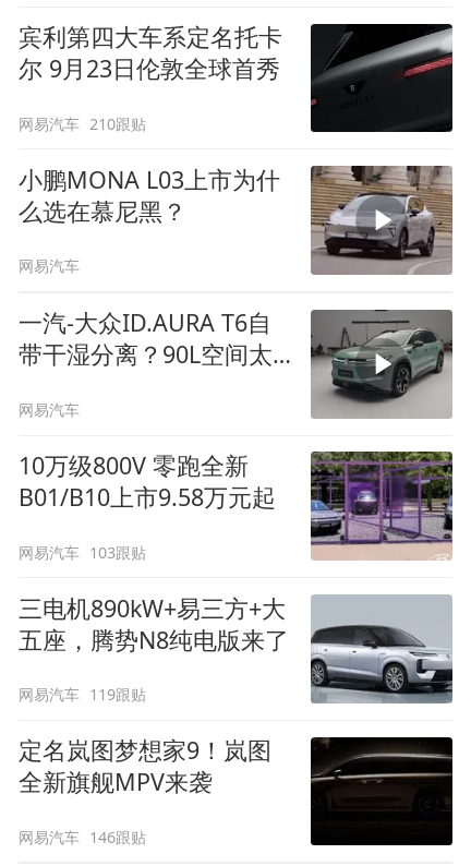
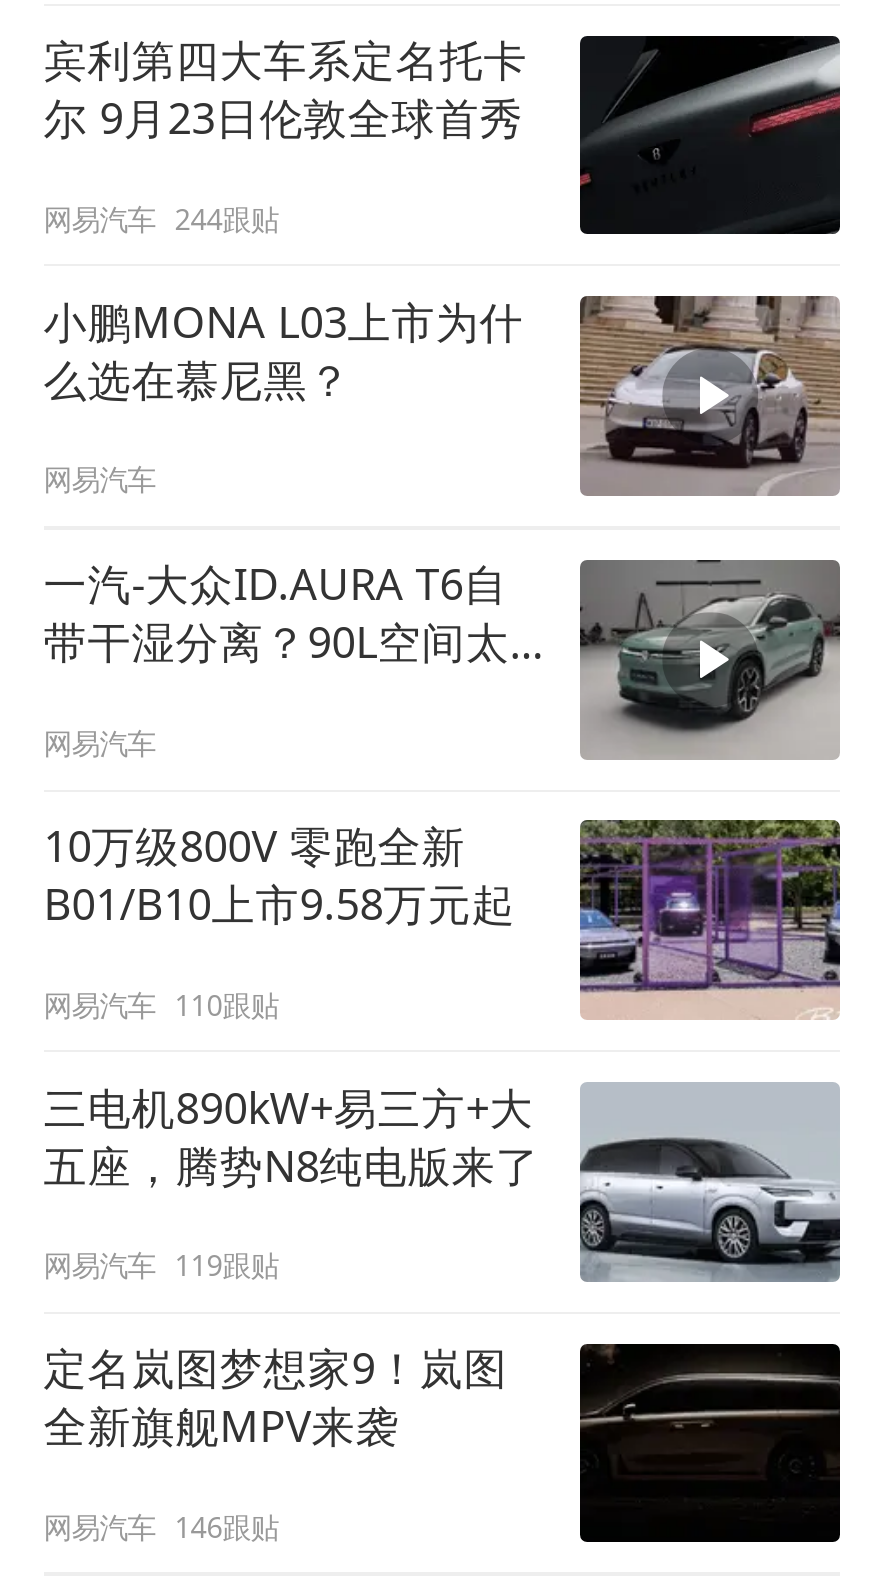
- 网易汽车 210跟贴
+ 网易汽车 244跟贴

- 网易汽车 103跟贴
+ 网易汽车 110跟贴
